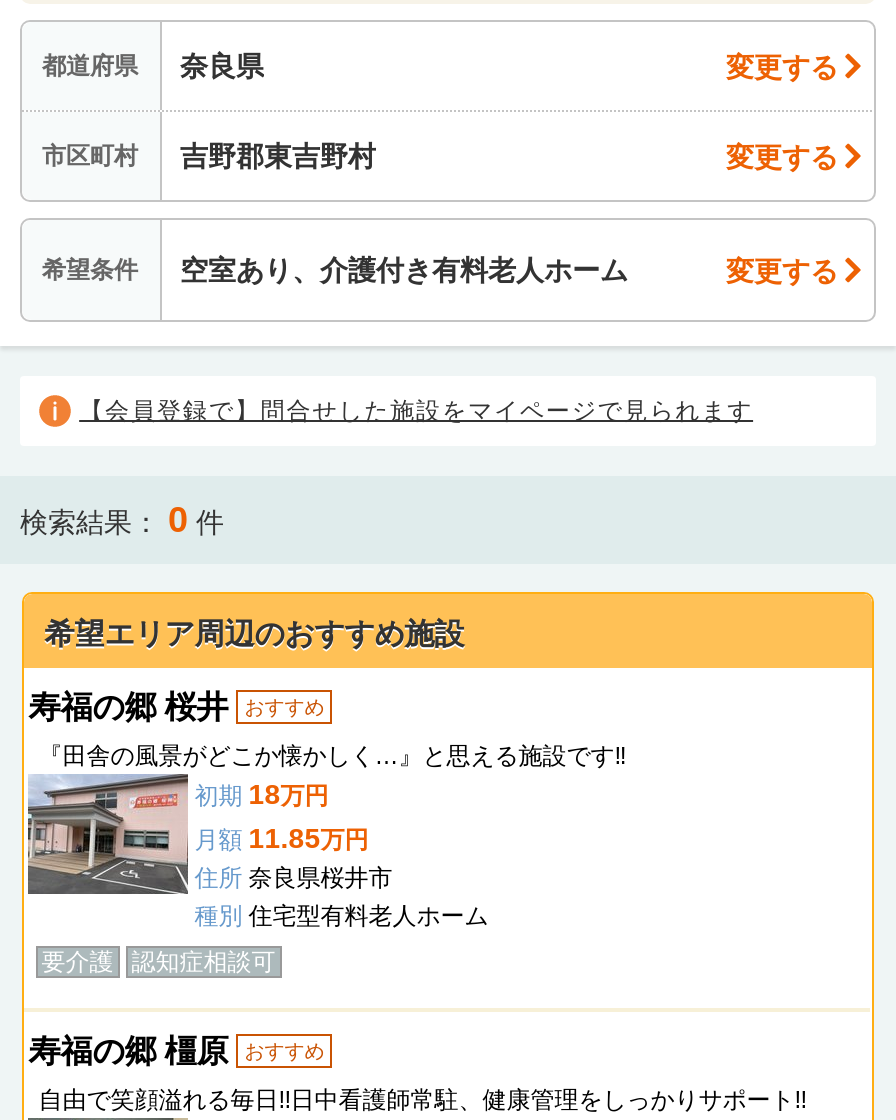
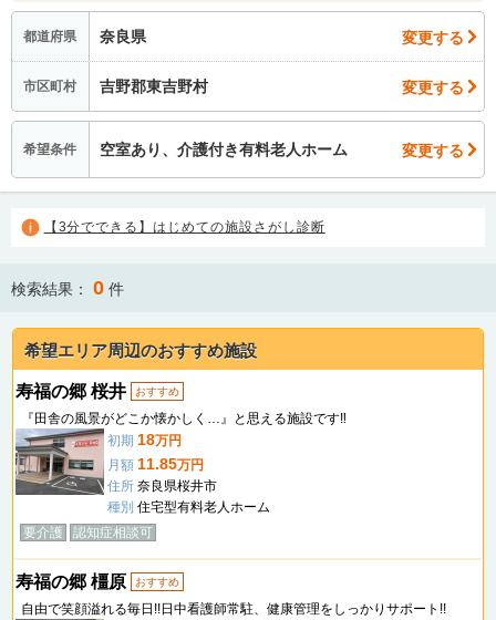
- 【会員登録で】問合せした施設をマイページで見られます
+ 【3分でできる】はじめての施設さがし診断
